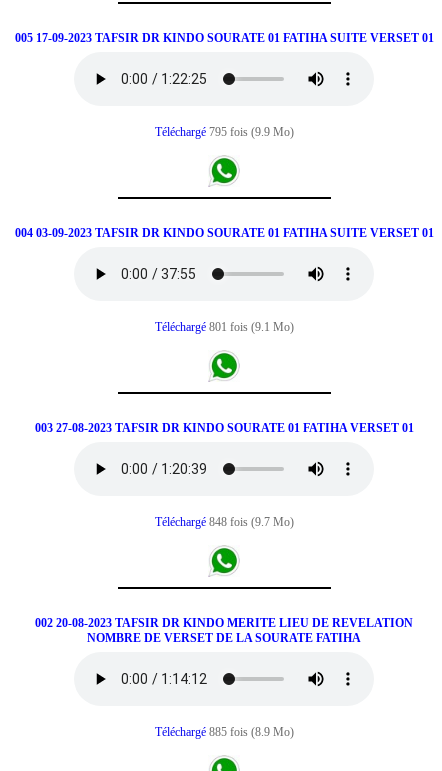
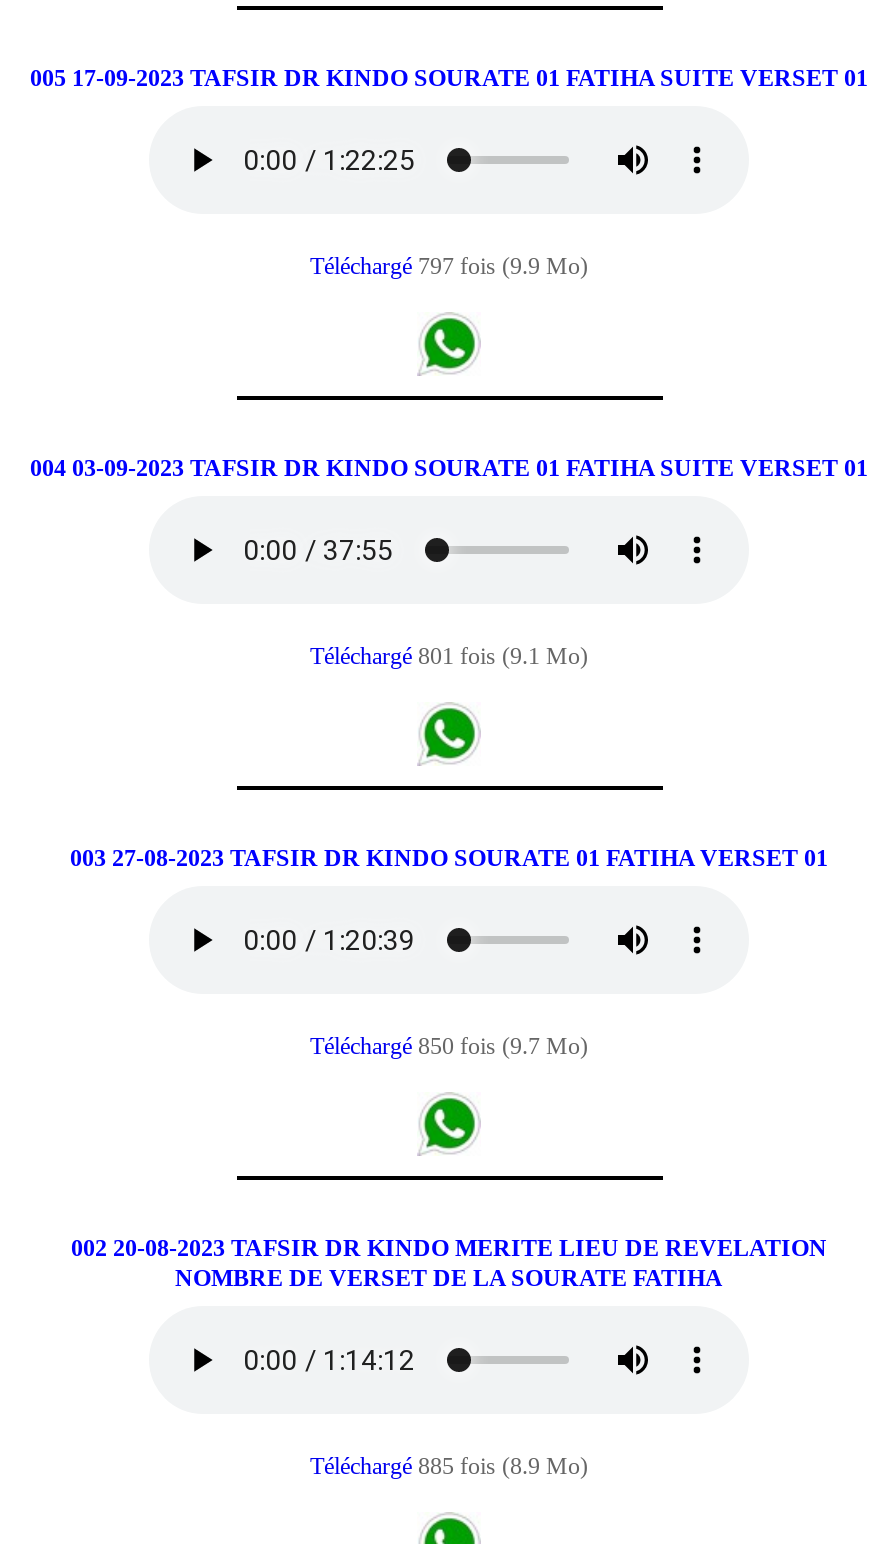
- Téléchargé 795 fois (9.9 Mo)
+ Téléchargé 797 fois (9.9 Mo)

- Téléchargé 848 fois (9.7 Mo)
+ Téléchargé 850 fois (9.7 Mo)
